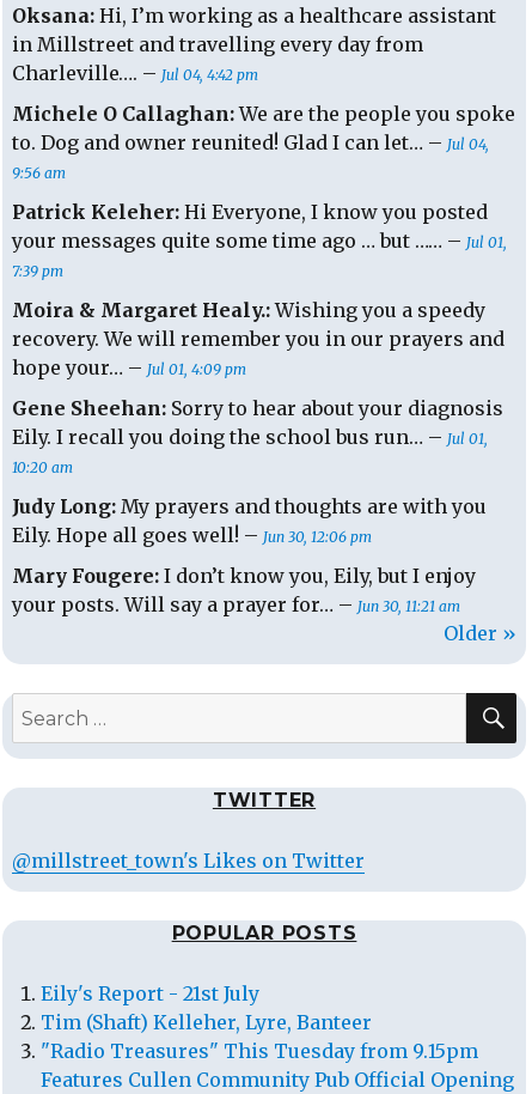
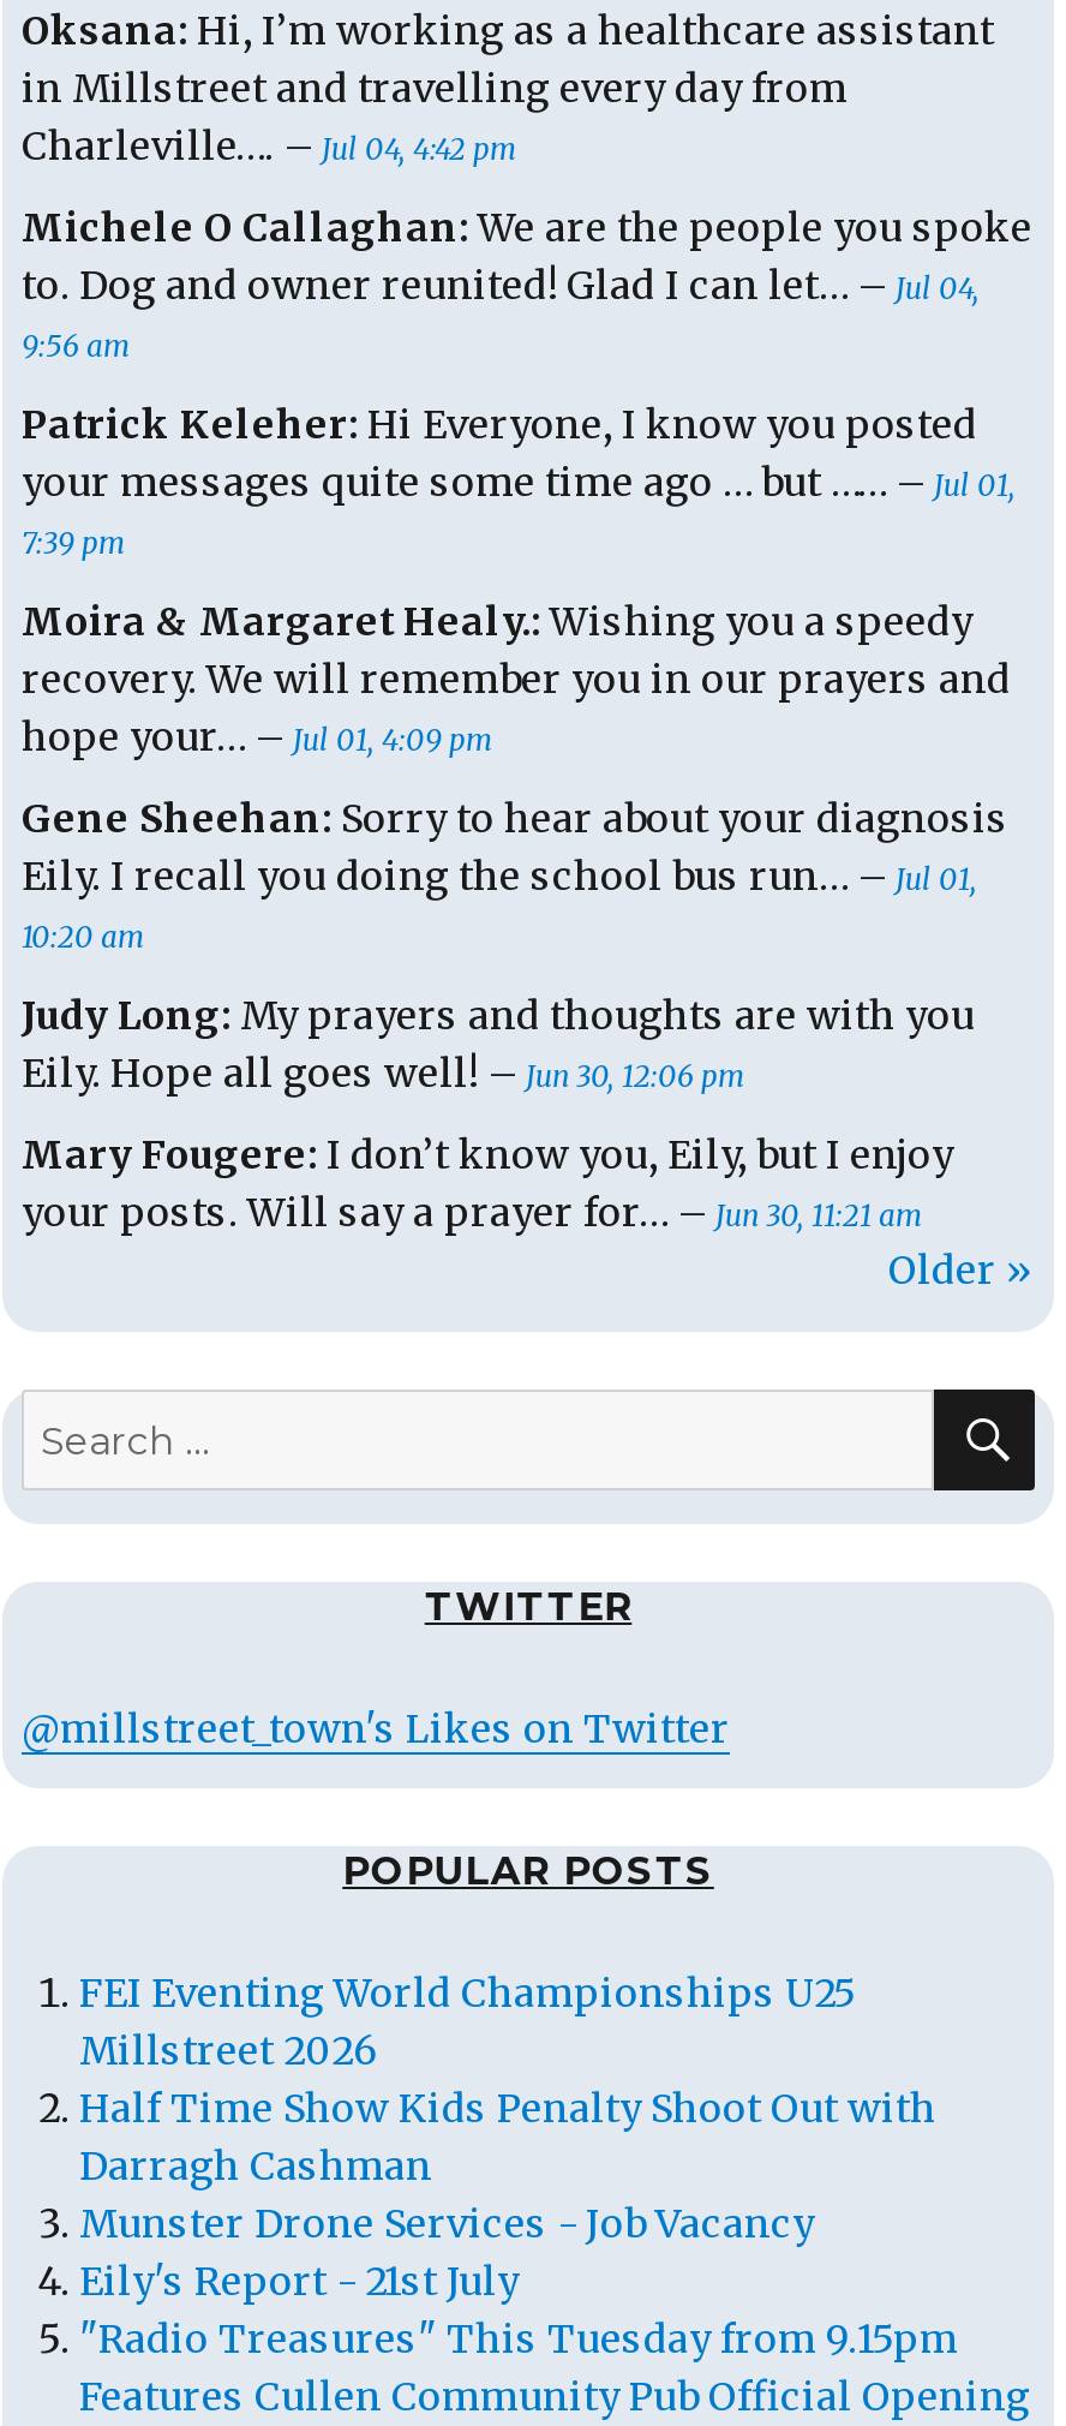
+ FEI Eventing World Championships U25
+ Millstreet 2026
+ Half Time Show Kids Penalty Shoot Out with
+ Darragh Cashman
+ Munster Drone Services - Job Vacancy

moved down: Eily's Report - 21st July

- Tim (Shaft) Kelleher, Lyre, Banteer
